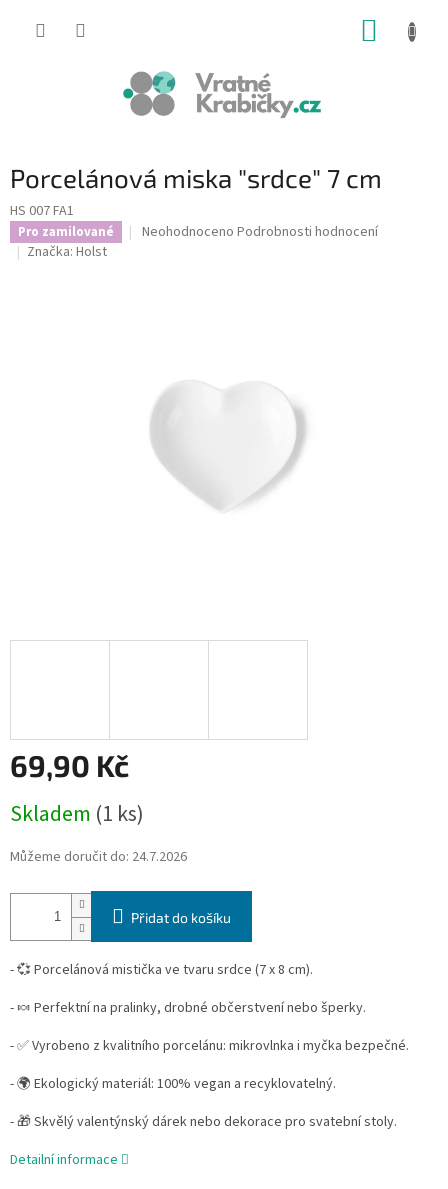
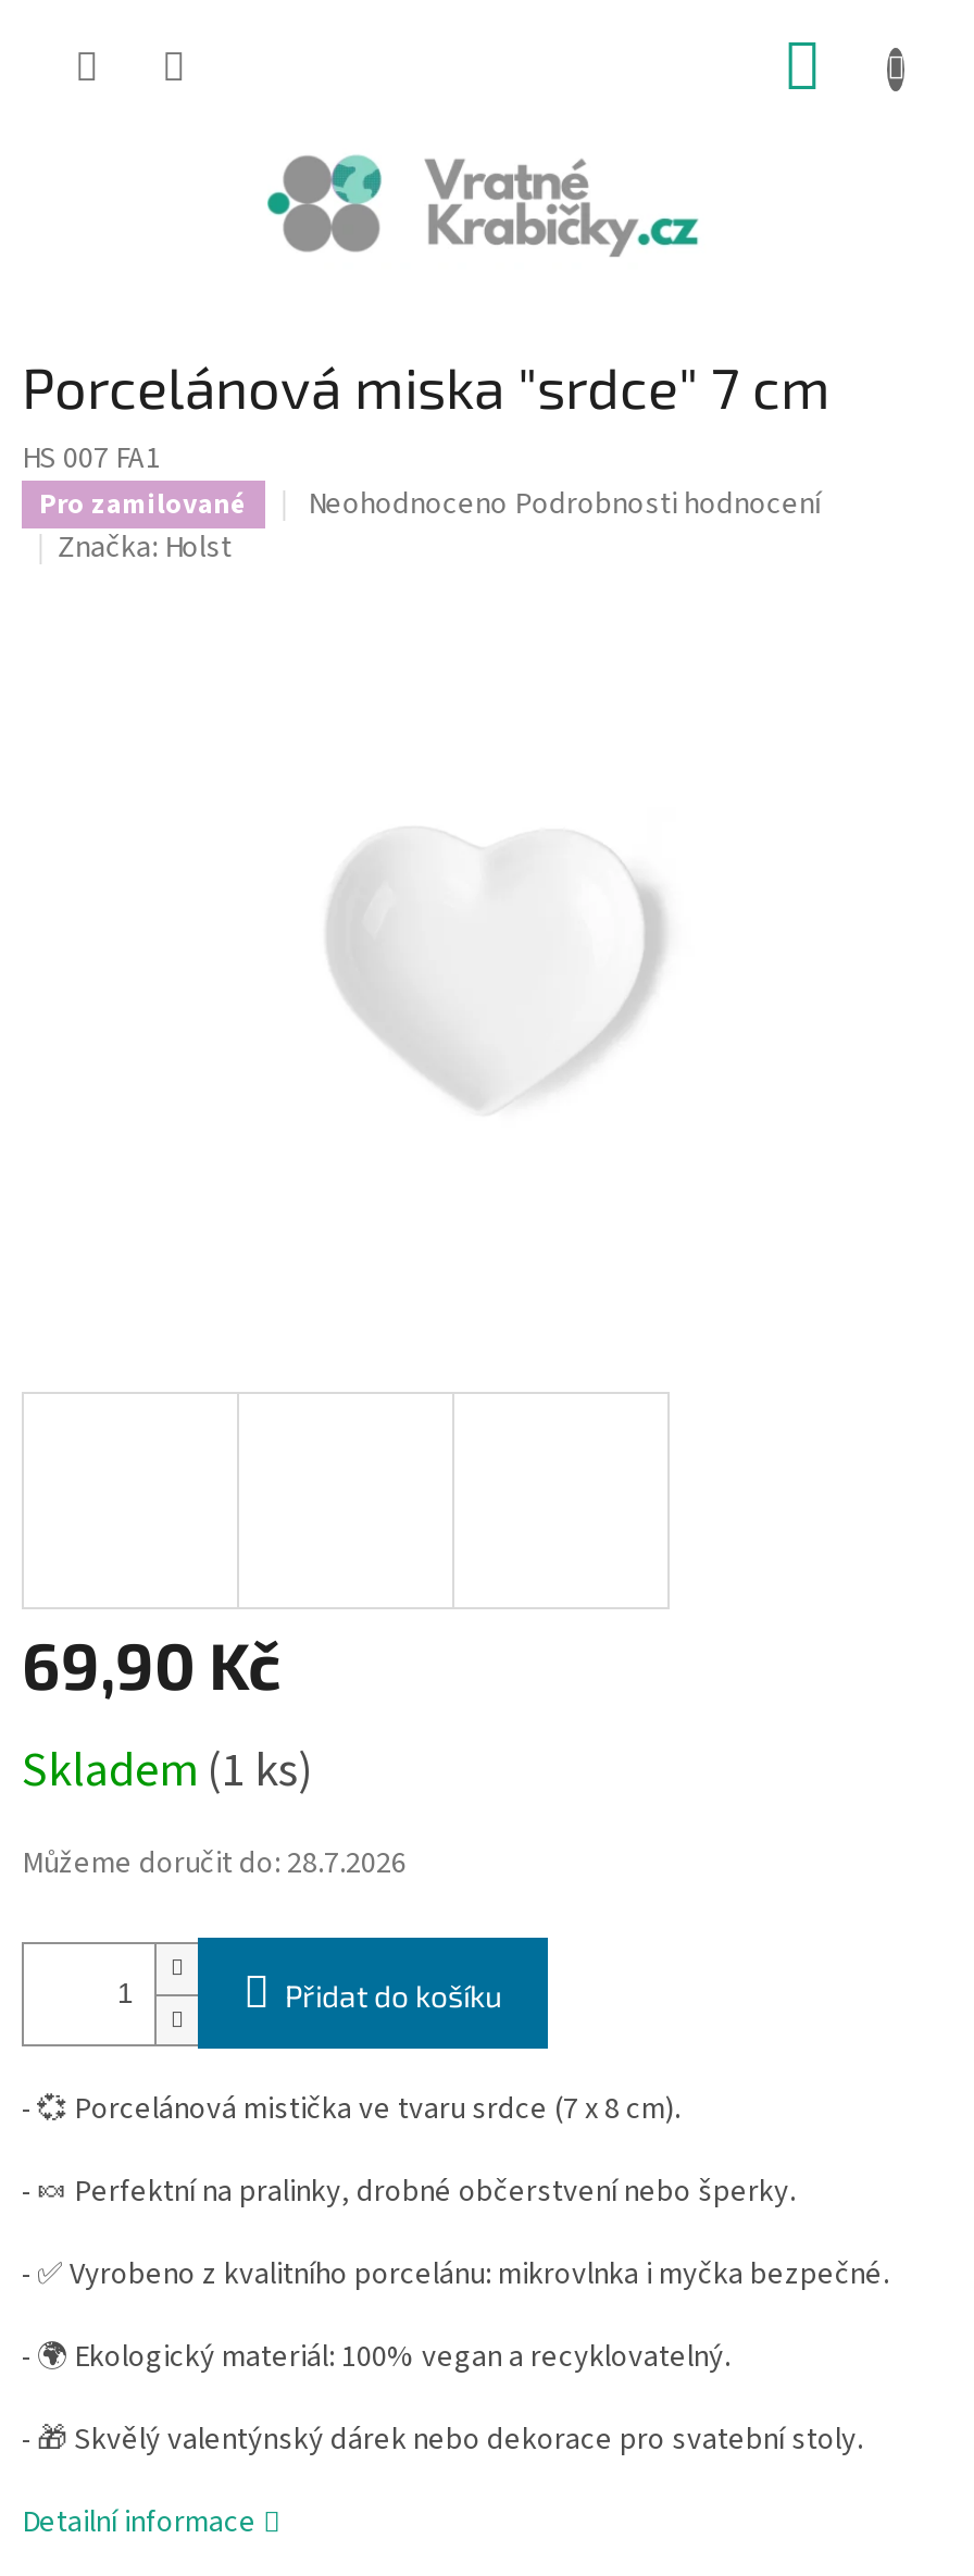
- Můžeme doručit do: 24.7.2026
+ Můžeme doručit do: 28.7.2026
